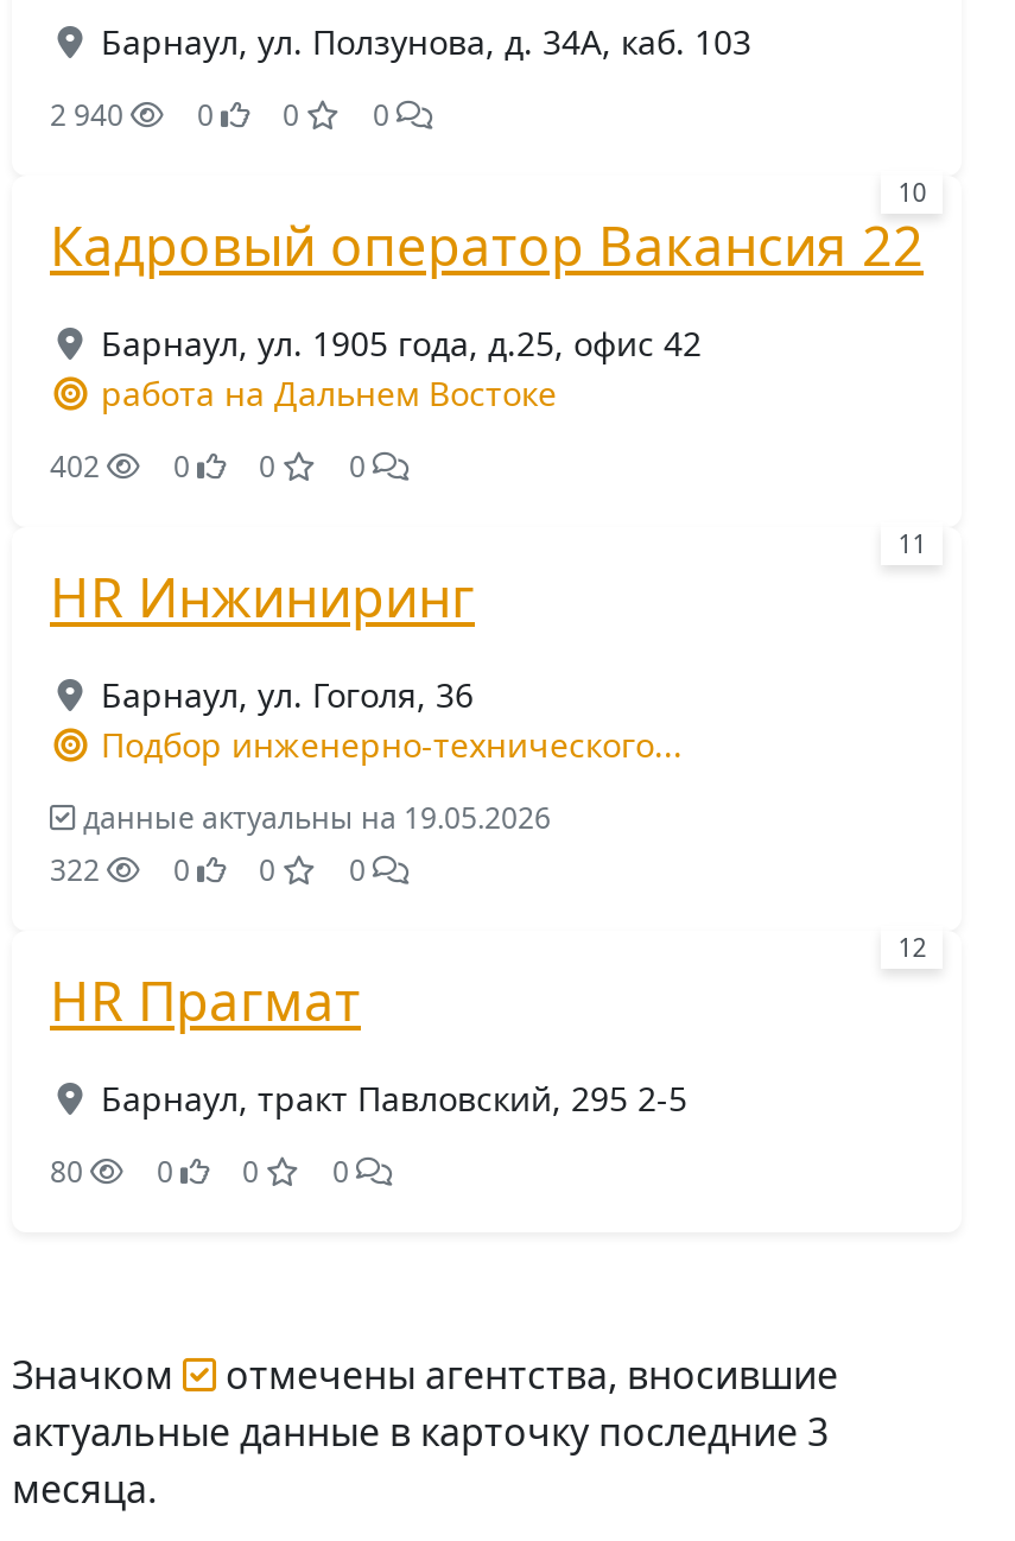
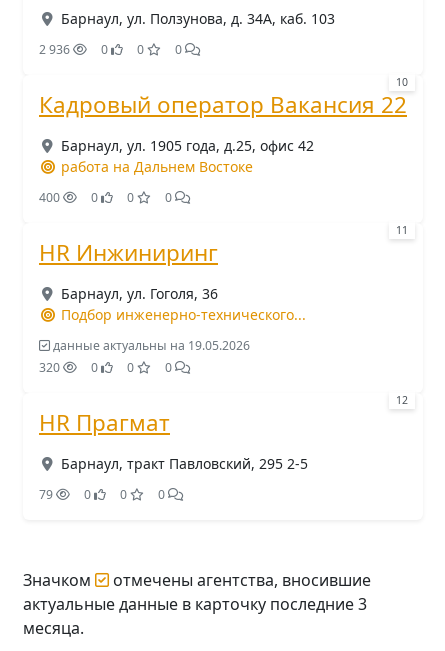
- 2 940
+ 2 936

- 402
+ 400

- 322
+ 320

- 80
+ 79
